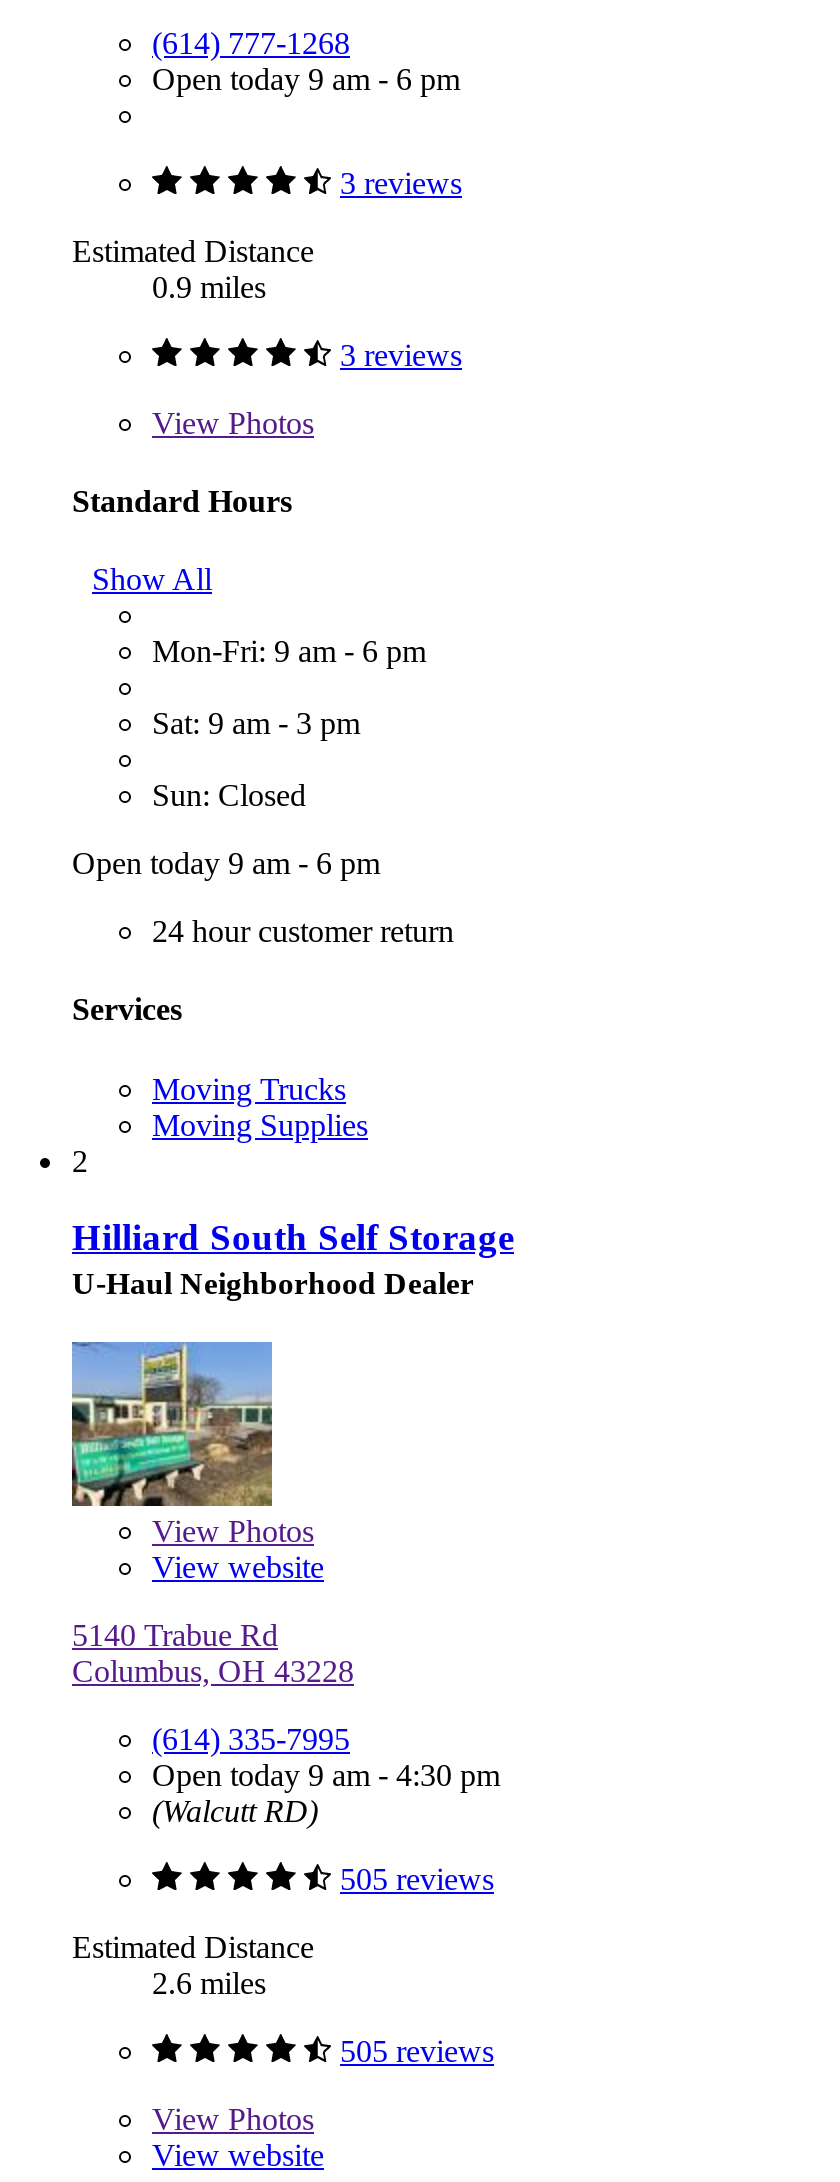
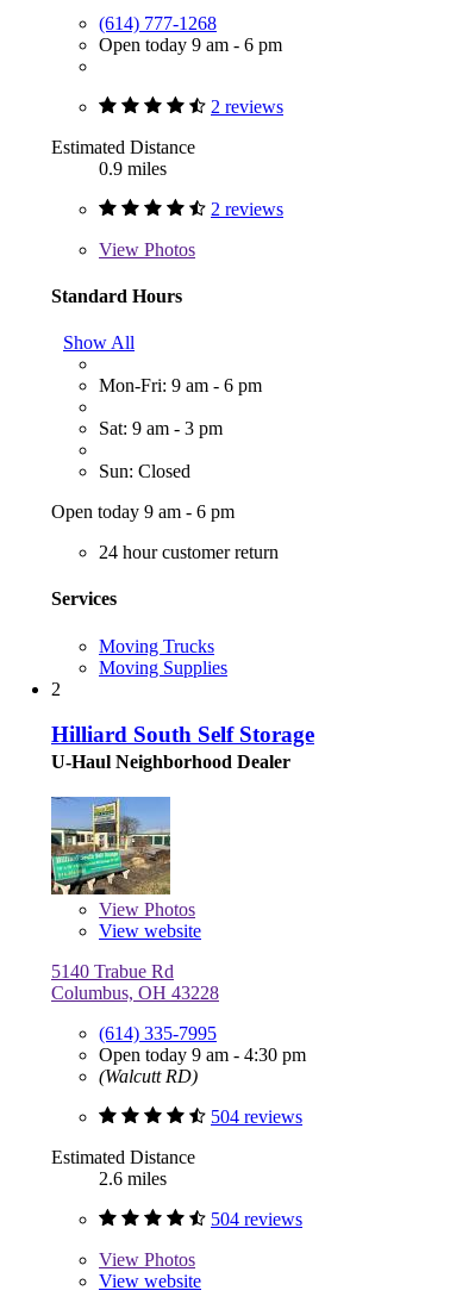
- 3 reviews
+ 2 reviews

- 3 reviews
+ 2 reviews

- 505 reviews
+ 504 reviews

- 505 reviews
+ 504 reviews
